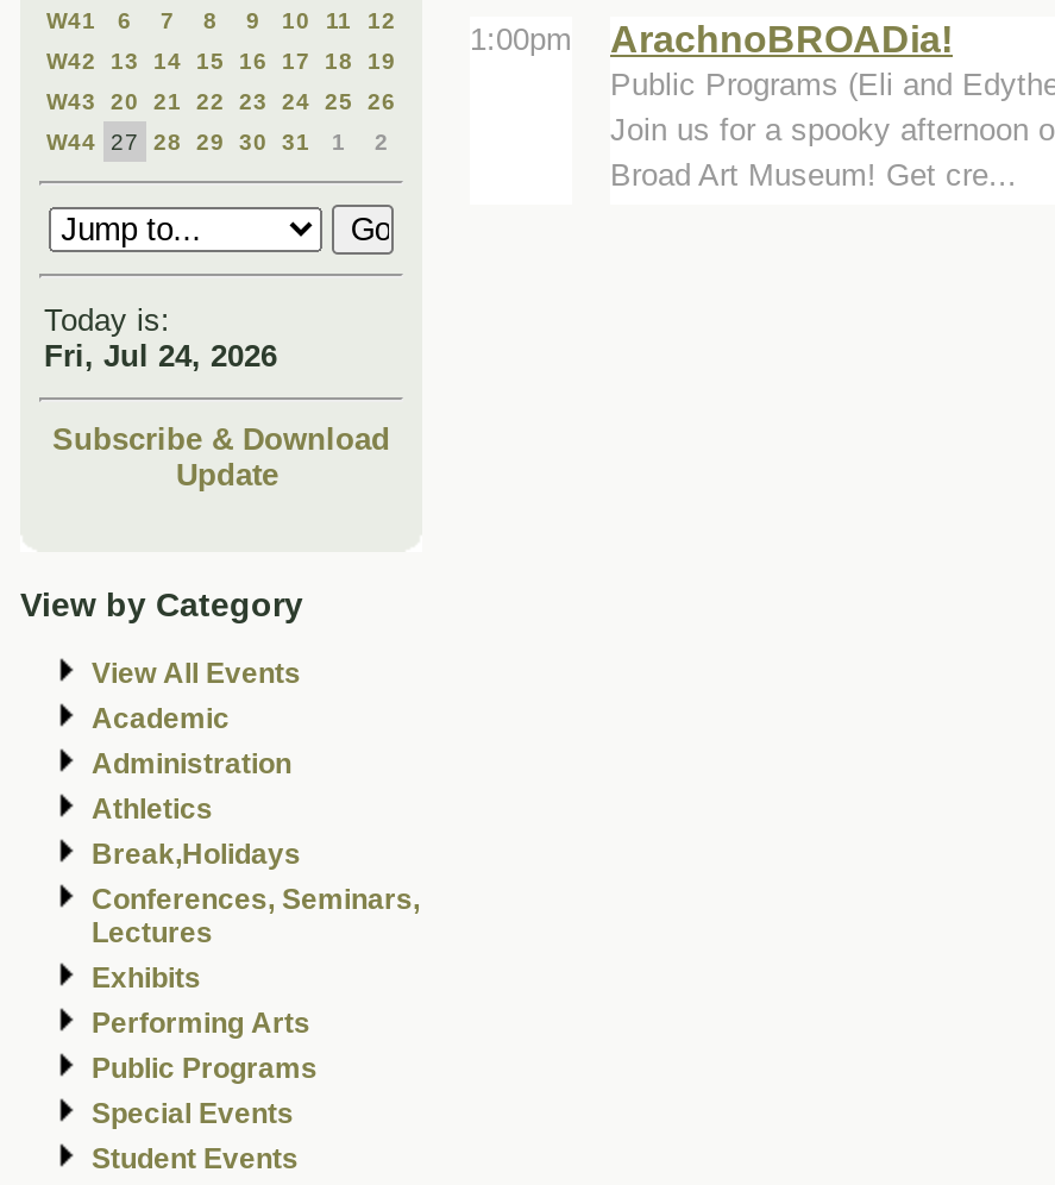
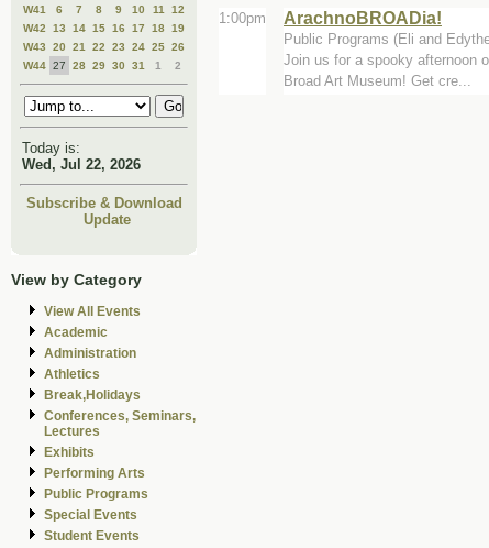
- Fri, Jul 24, 2026
+ Wed, Jul 22, 2026
